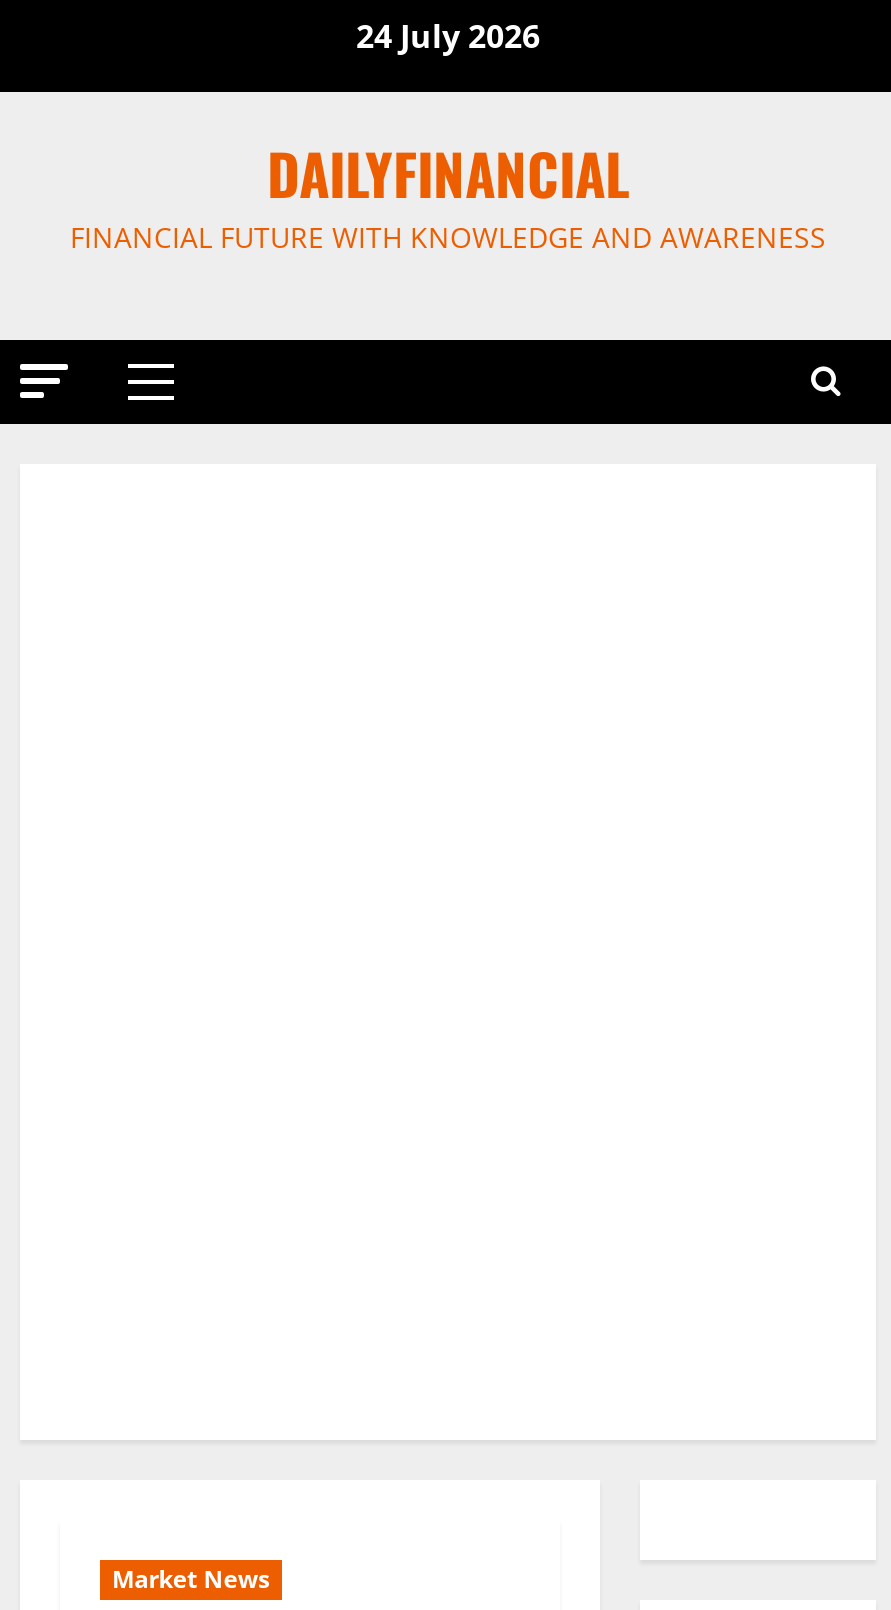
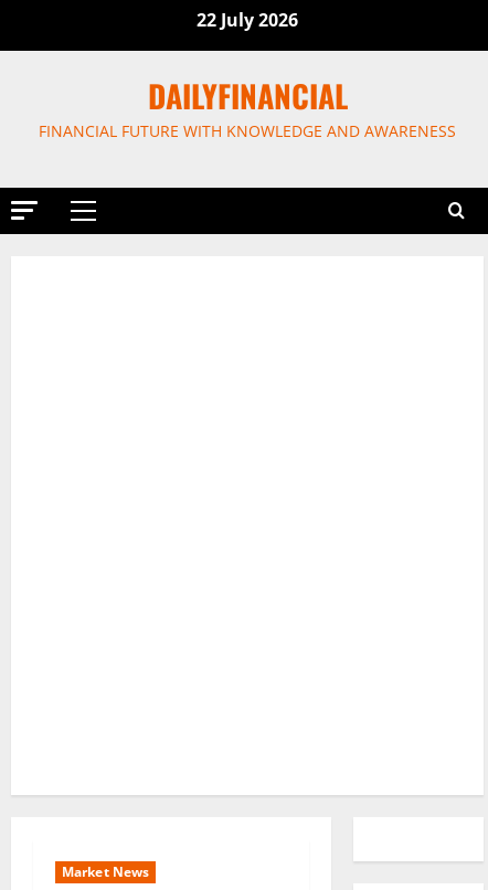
- 24 July 2026
+ 22 July 2026
